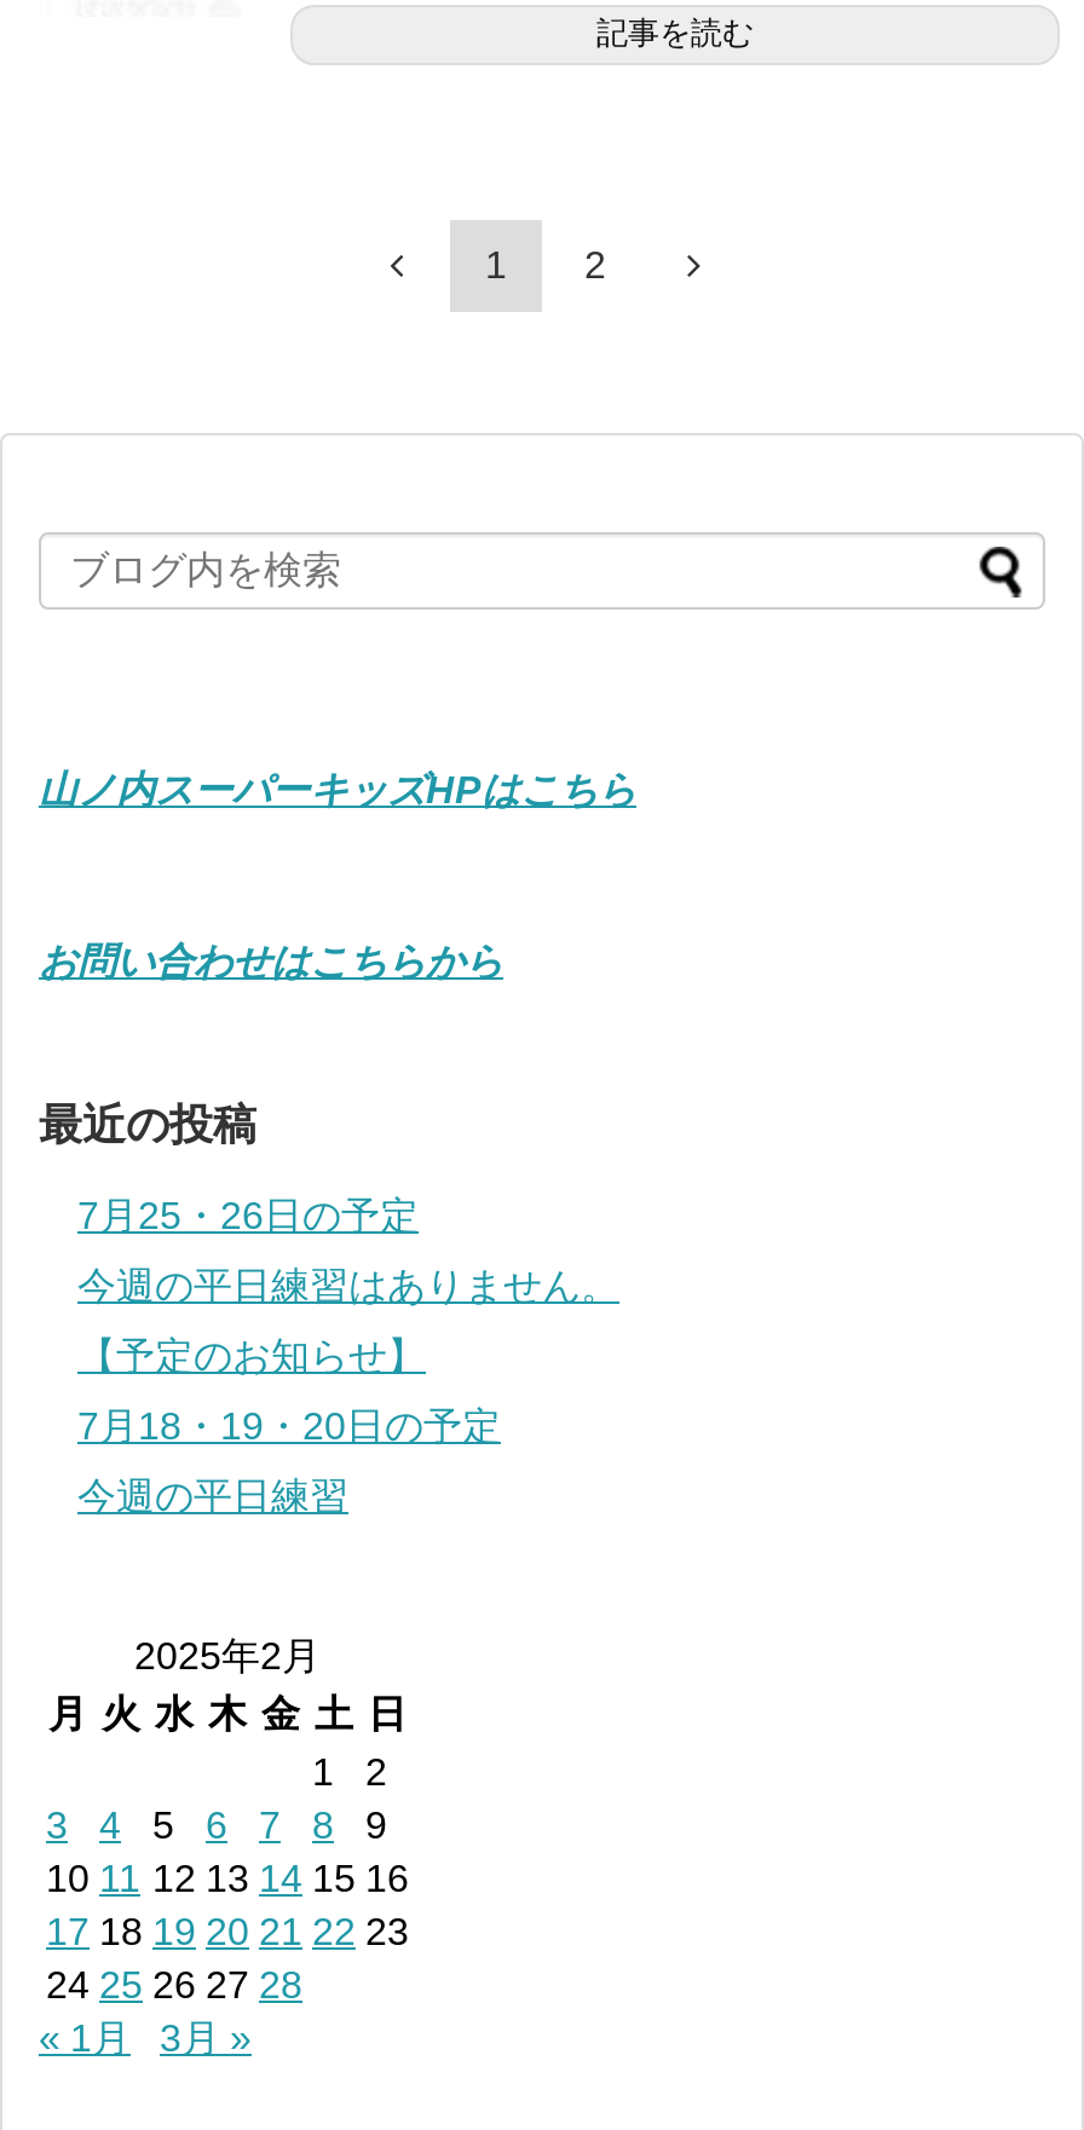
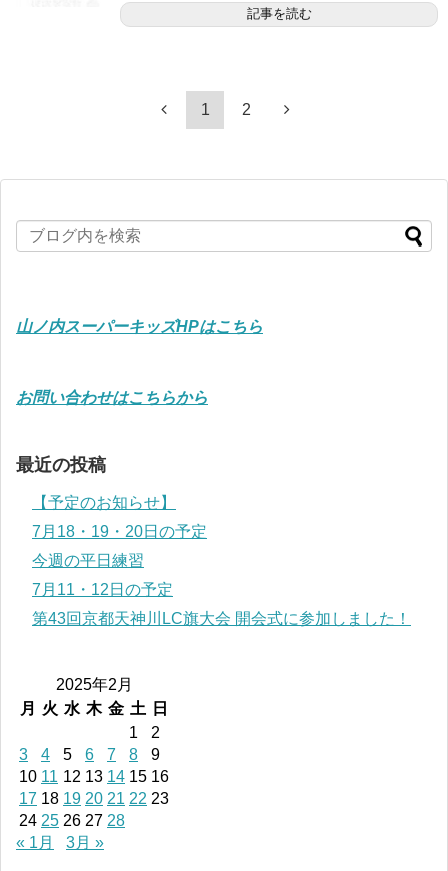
- 7月25・26日の予定
- 今週の平日練習はありません。

moved up: 【予定のお知らせ】 | 7月18・19・20日の予定 | 今週の平日練習

+ 7月11・12日の予定
+ 第43回京都天神川LC旗大会 開会式に参加しました！
